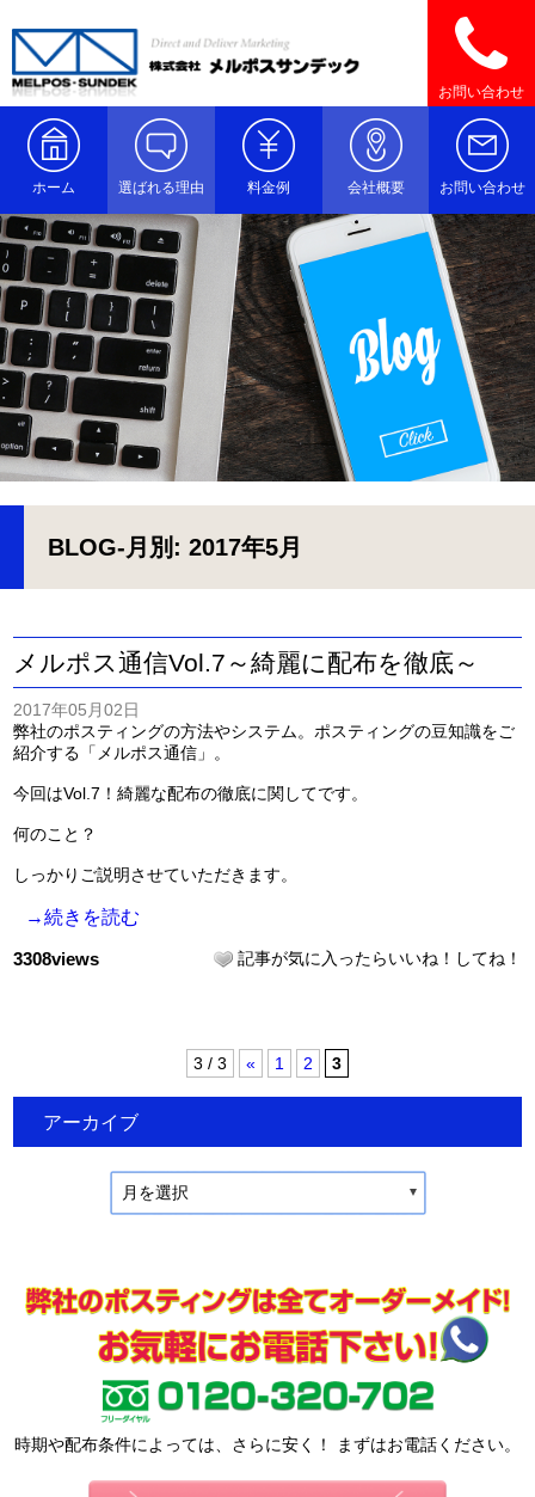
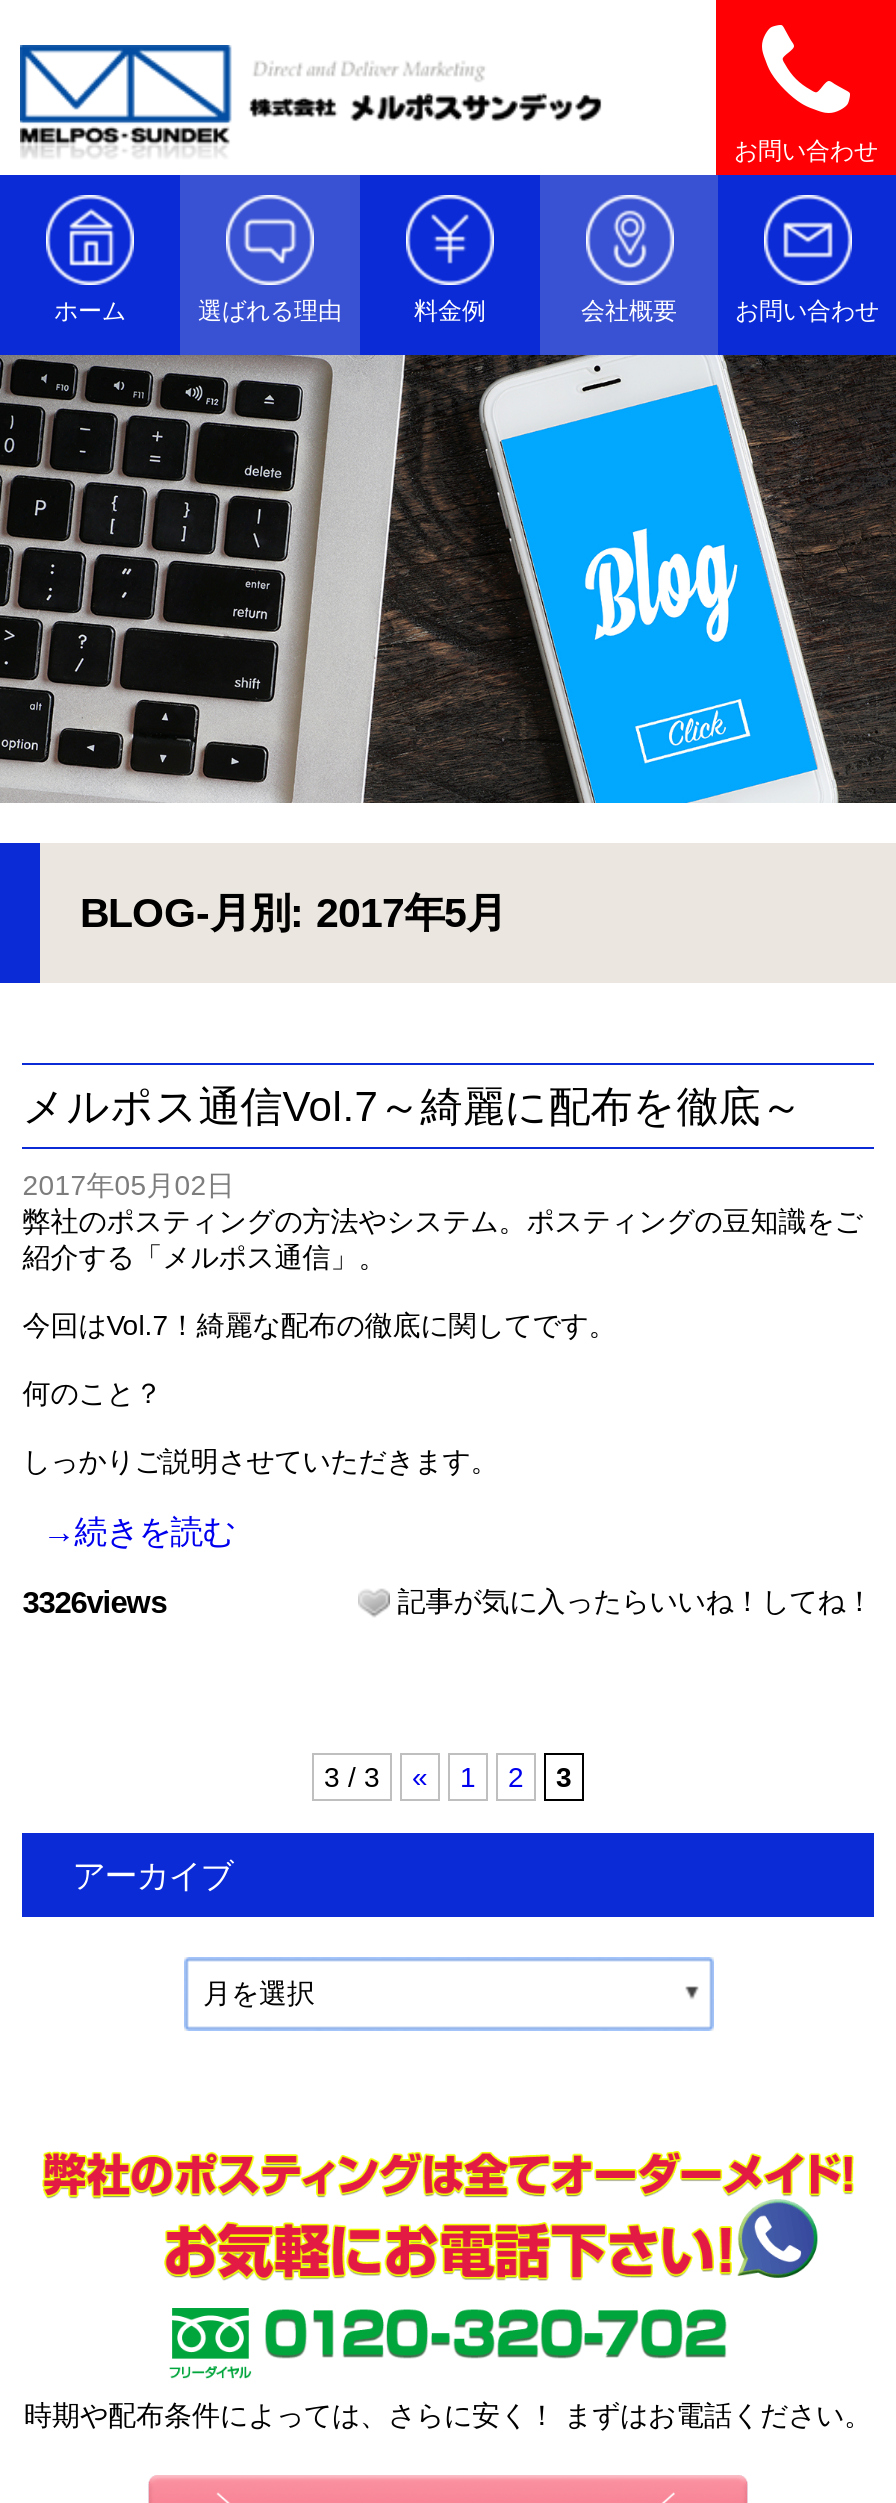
- 3308views
+ 3326views
